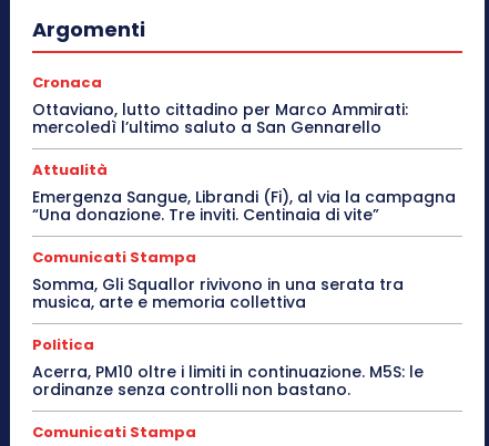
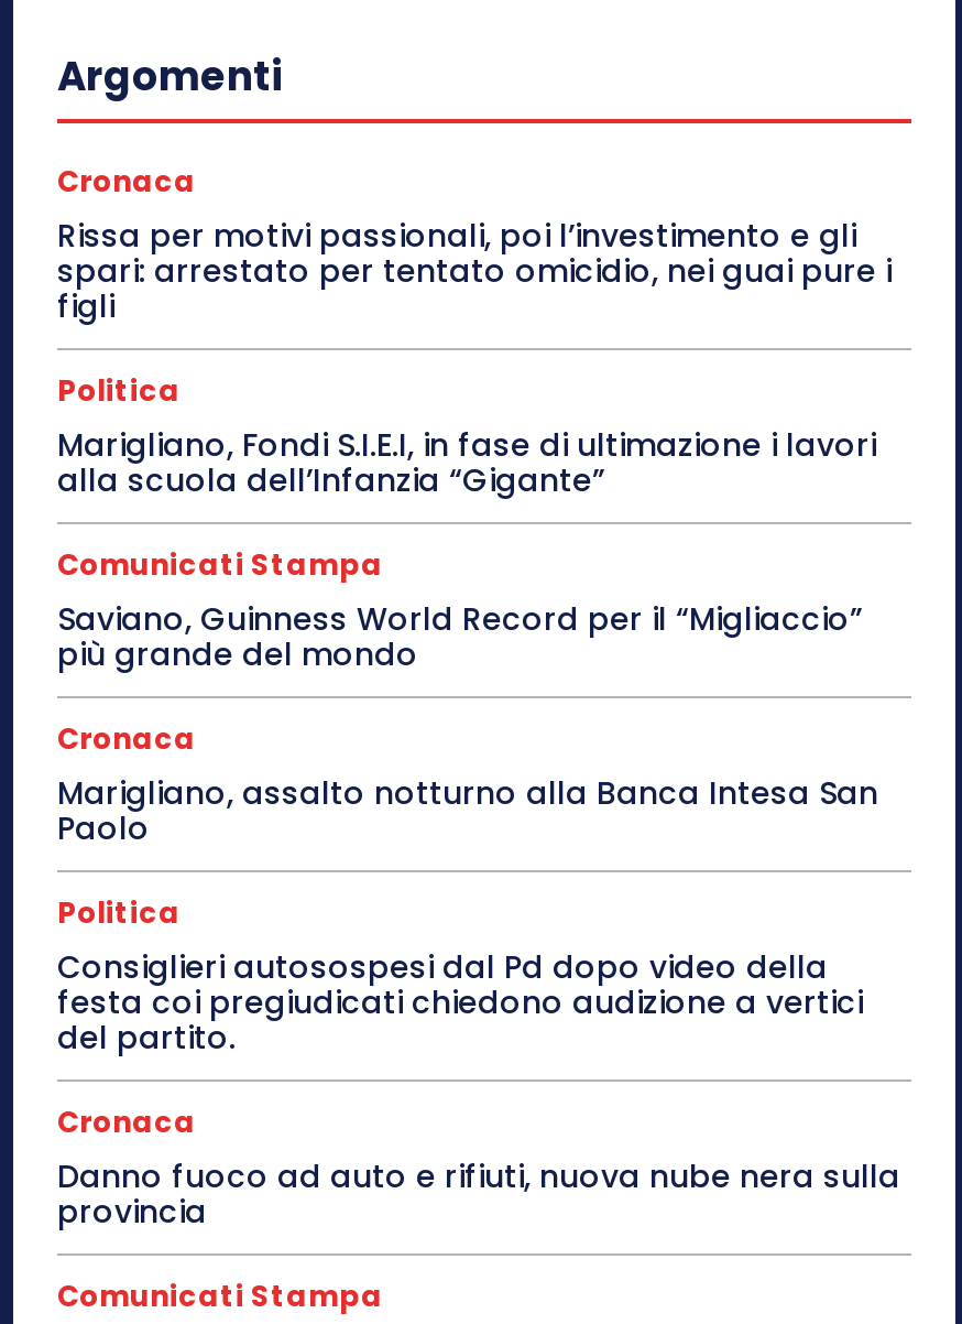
- Ottaviano, lutto cittadino per Marco Ammirati:
- mercoledì l’ultimo saluto a San Gennarello
+ Rissa per motivi passionali, poi l’investimento e gli
+ spari: arrestato per tentato omicidio, nei guai pure i
+ figli

- Attualità
- Emergenza Sangue, Librandi (Fi), al via la campagna
- “Una donazione. Tre inviti. Centinaia di vite”
+ Politica
+ Marigliano, Fondi S.I.E.I, in fase di ultimazione i lavori
+ alla scuola dell’Infanzia “Gigante”

- Somma, Gli Squallor rivivono in una serata tra
- musica, arte e memoria collettiva
+ Saviano, Guinness World Record per il “Migliaccio”
+ più grande del mondo
+ Cronaca
+ Marigliano, assalto notturno alla Banca Intesa San
+ Paolo

- Acerra, PM10 oltre i limiti in continuazione. M5S: le
- ordinanze senza controlli non bastano.
+ Consiglieri autosospesi dal Pd dopo video della
+ festa coi pregiudicati chiedono audizione a vertici
+ del partito.
+ Cronaca
+ Danno fuoco ad auto e rifiuti, nuova nube nera sulla
+ provincia
